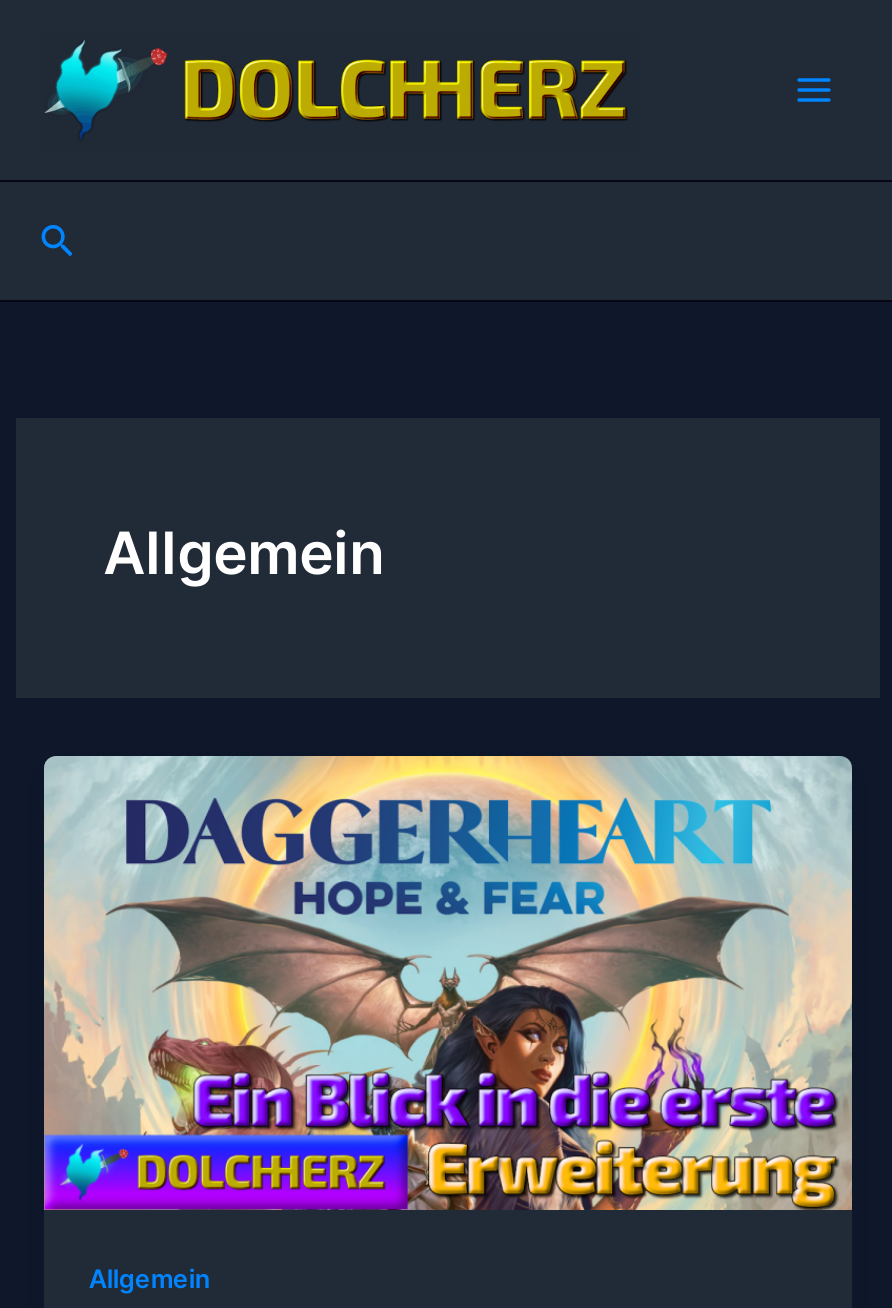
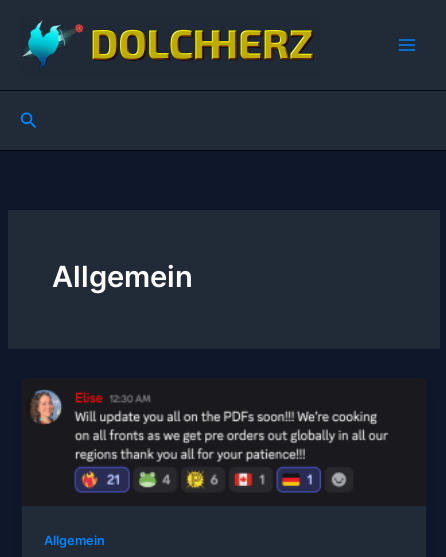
- [image]
+ [image]
